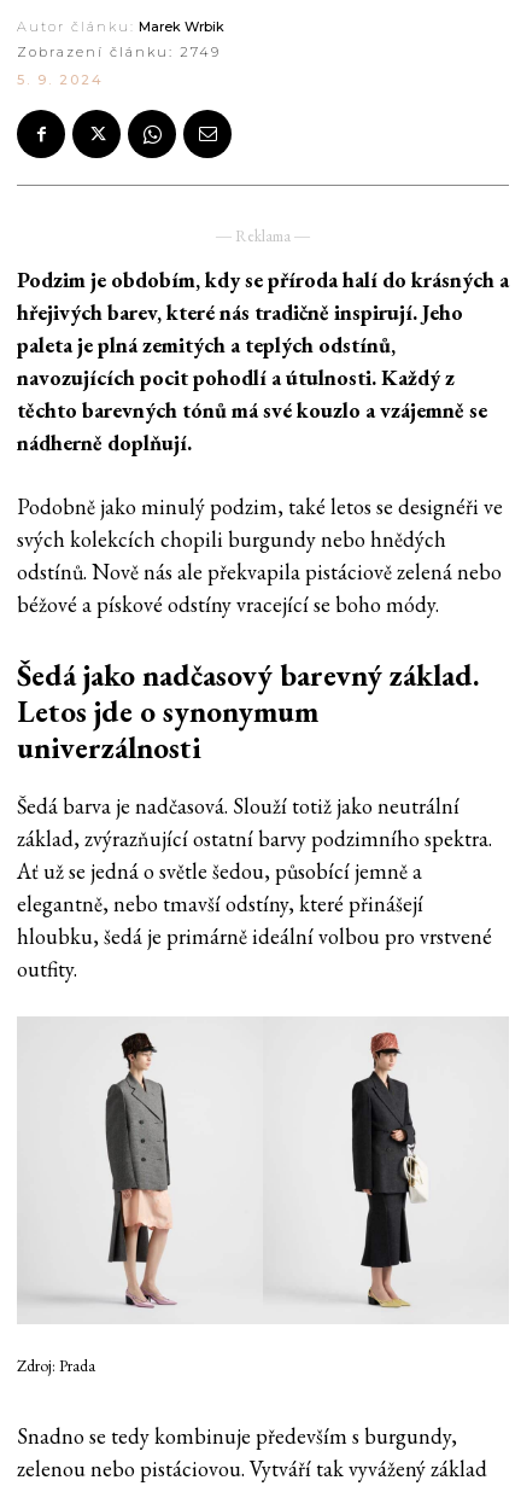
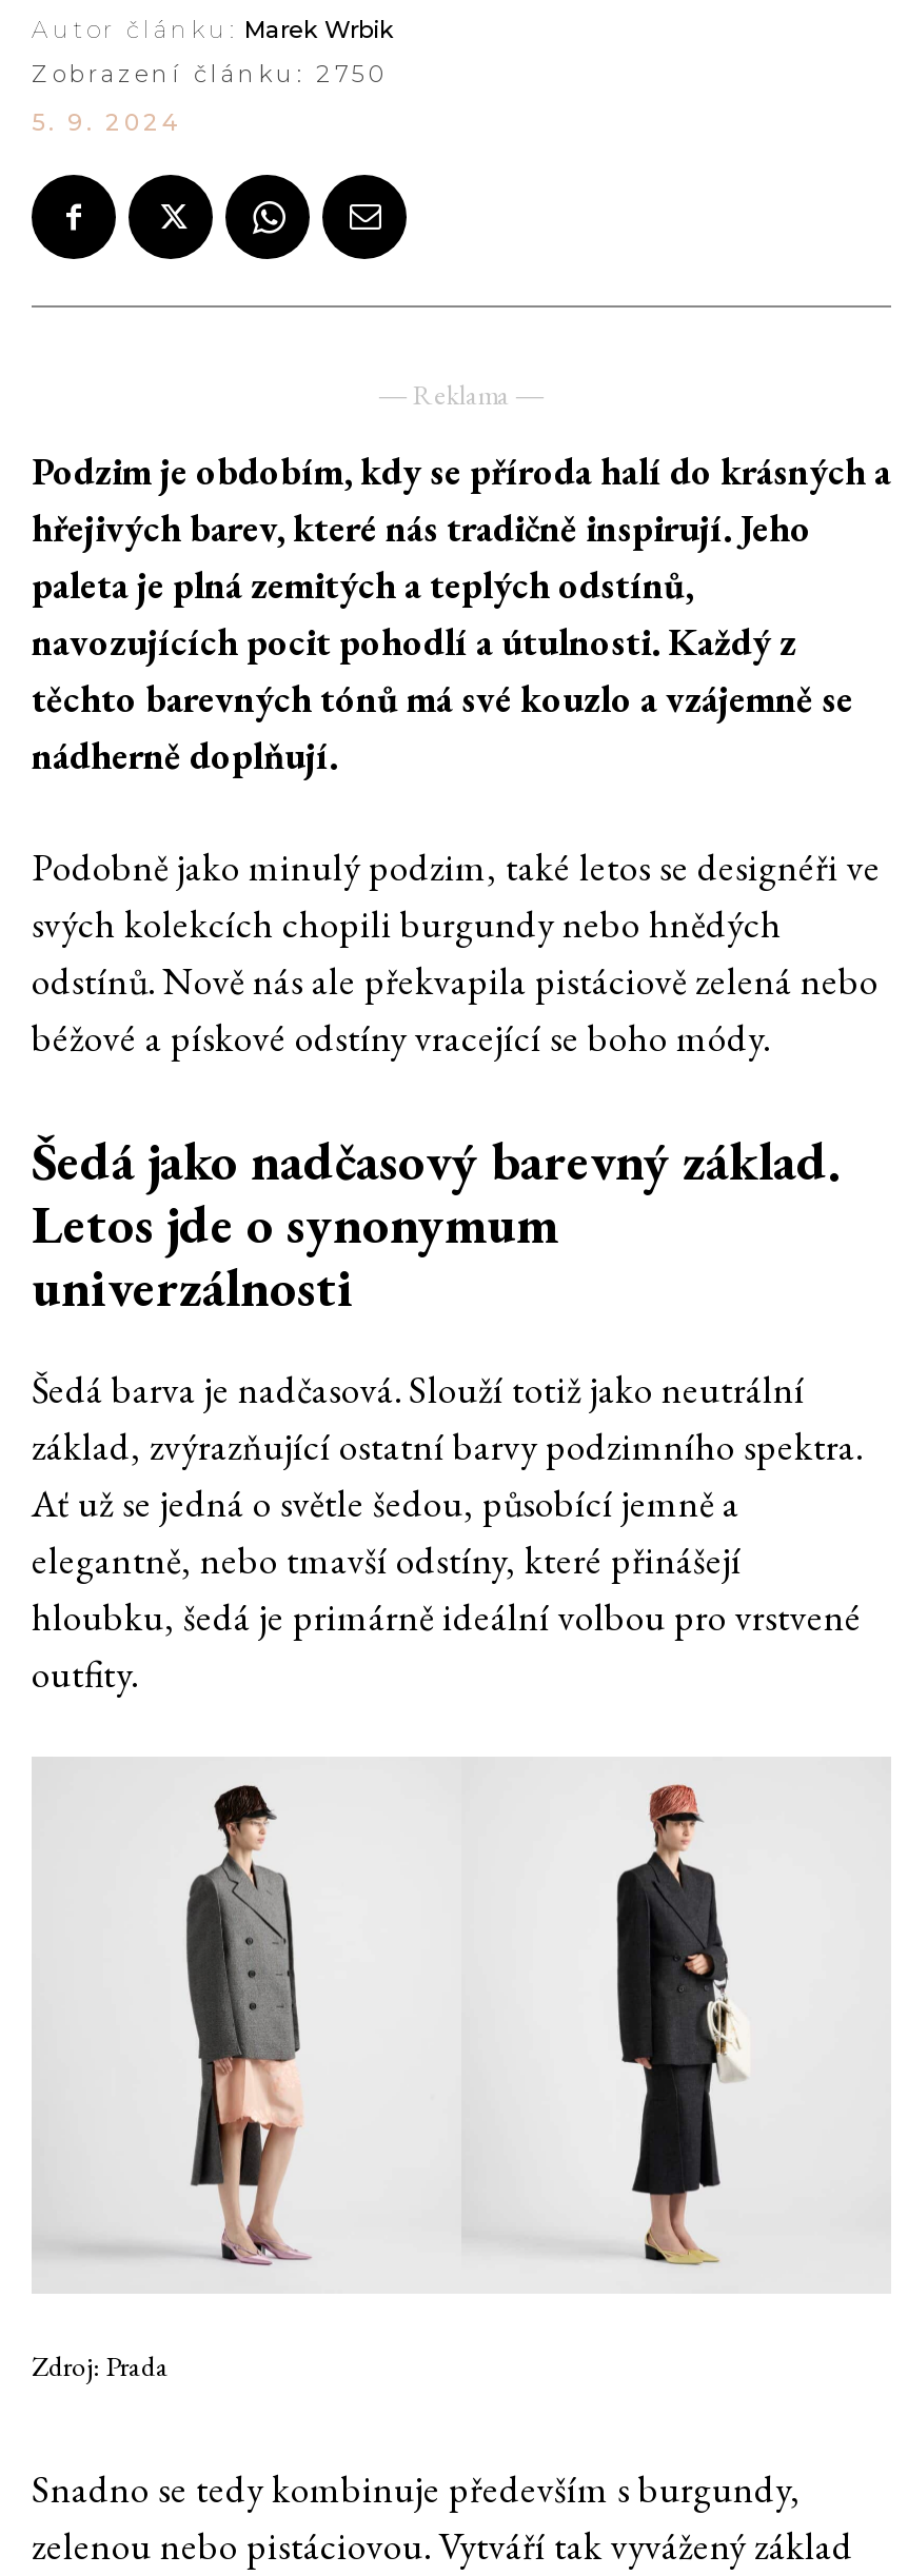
- Zobrazení článku: 2749
+ Zobrazení článku: 2750
